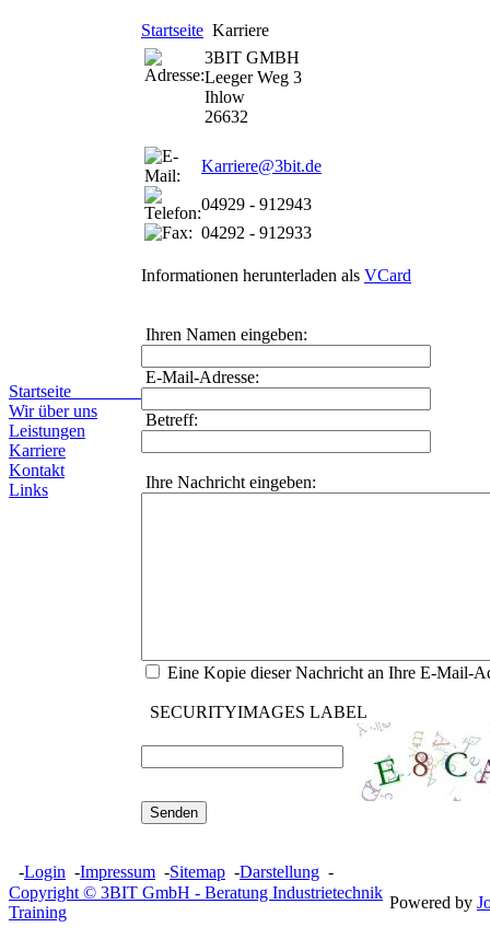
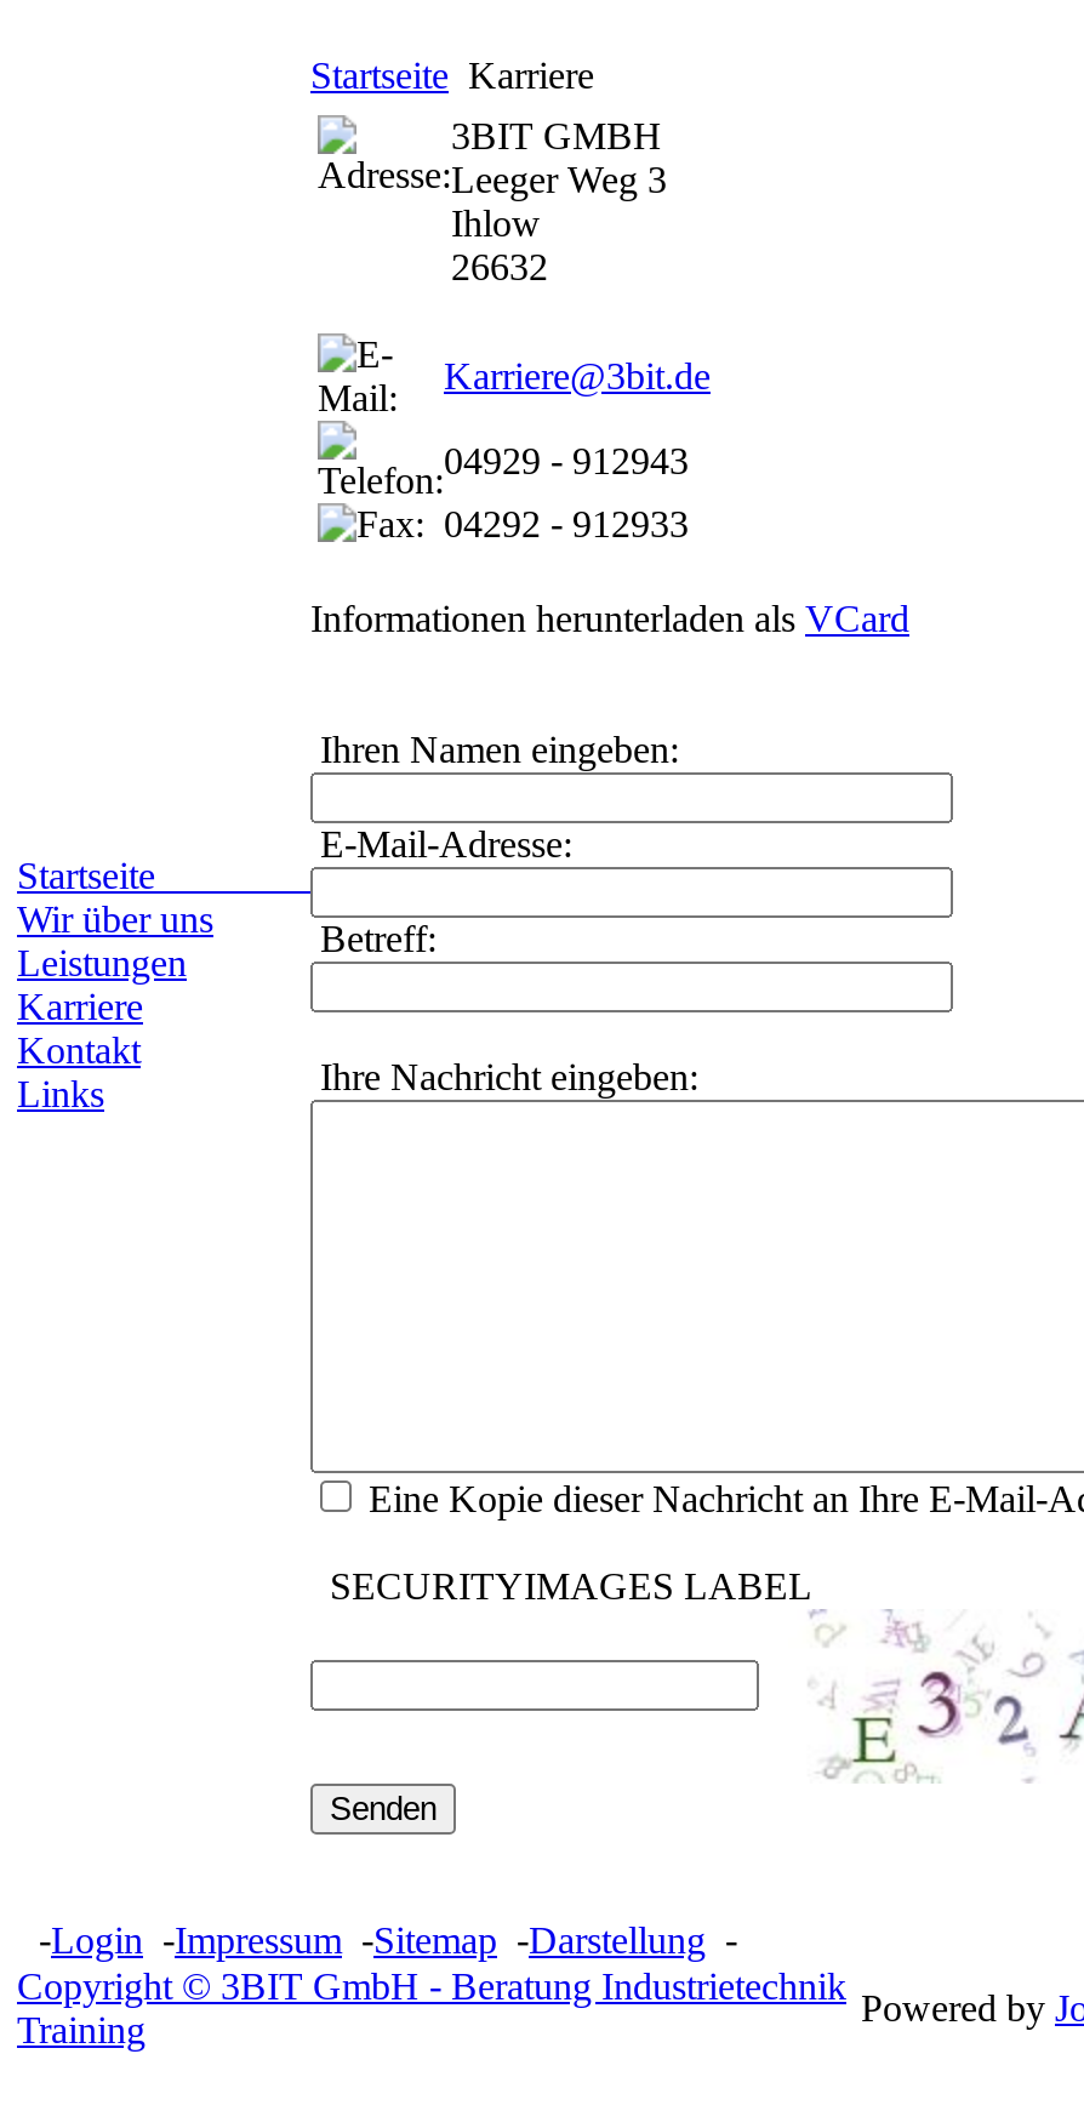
- [image]
+ [image]
